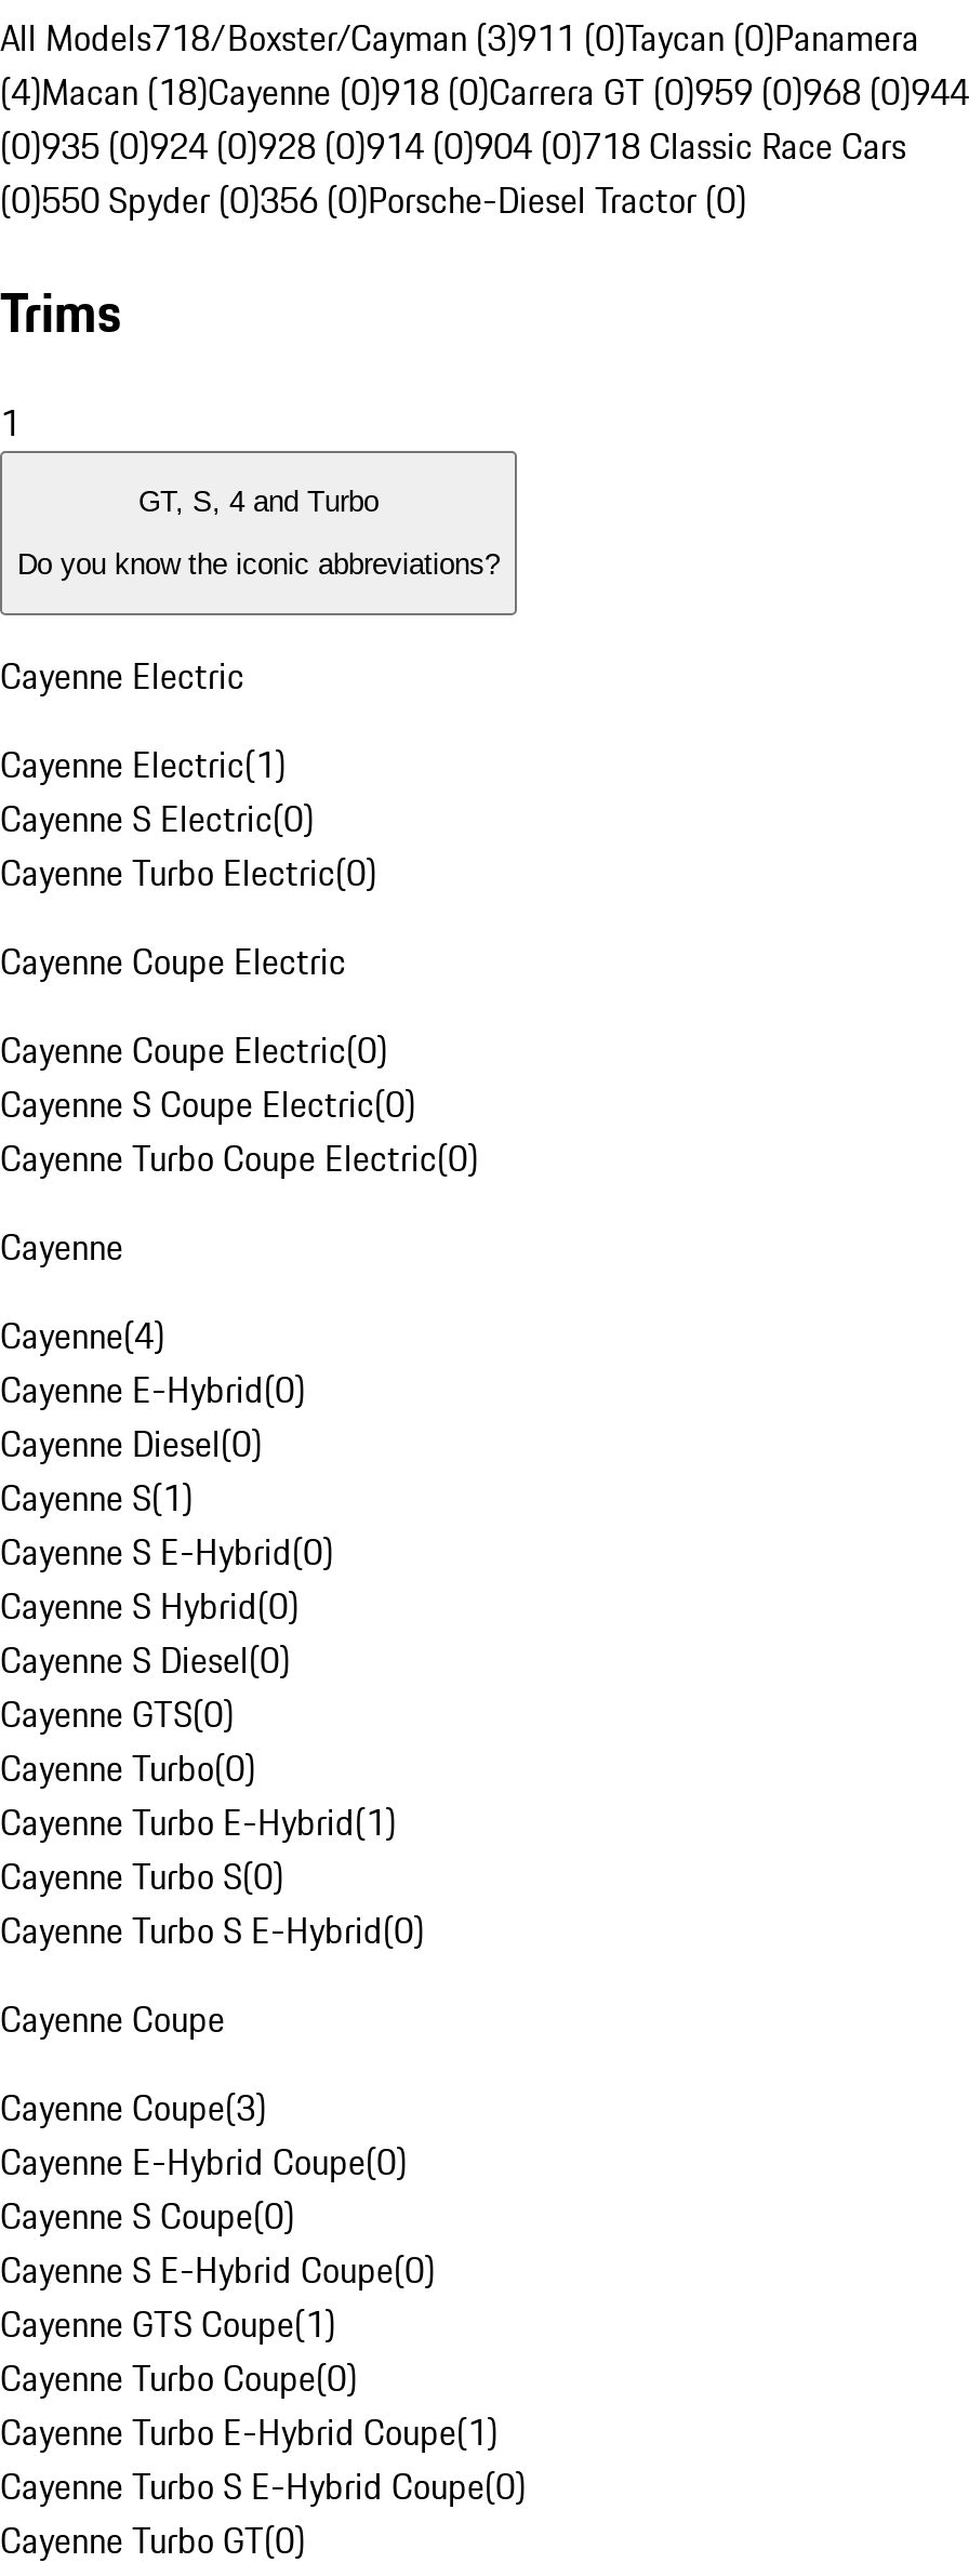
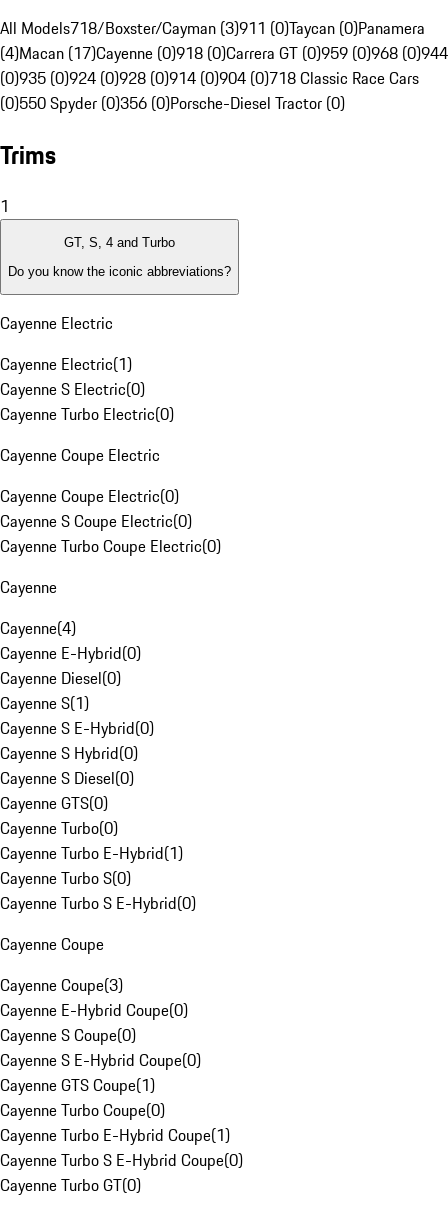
- (4)Macan (18)Cayenne (0)918 (0)Carrera GT (0)959 (0)968 (0)944
+ (4)Macan (17)Cayenne (0)918 (0)Carrera GT (0)959 (0)968 (0)944
